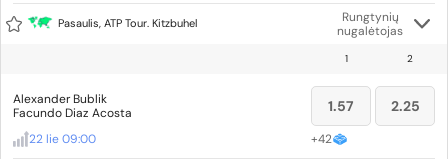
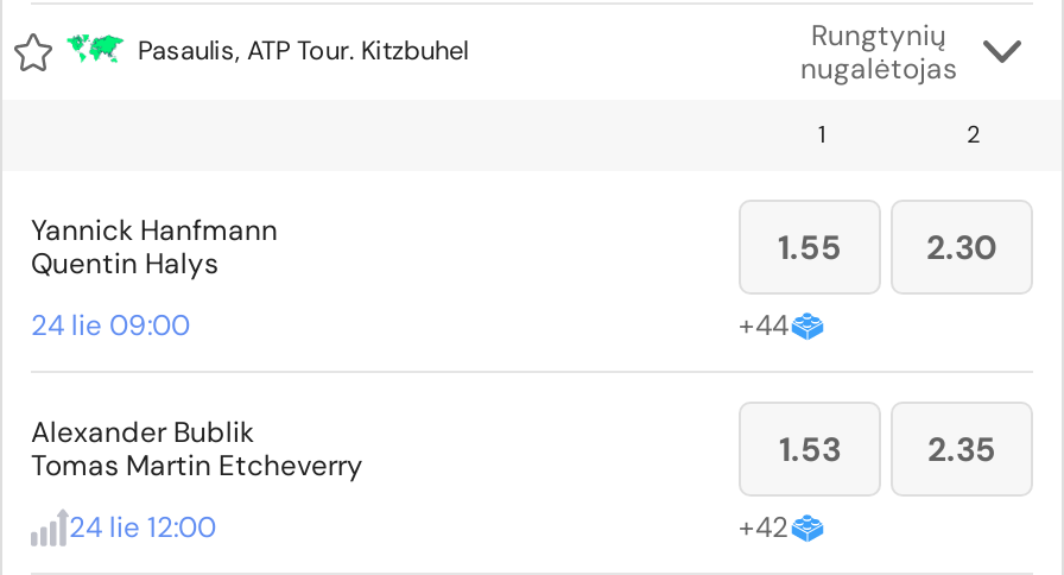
+ Yannick Hanfmann
+ Quentin Halys
+ 1.55
+ 2.30
+ 24 lie 09:00
+ +44

- Facundo Diaz Acosta
- 1.57
- 2.25
+ Tomas Martin Etcheverry
+ 1.53
+ 2.35

- 22 lie 09:00
+ 24 lie 12:00
